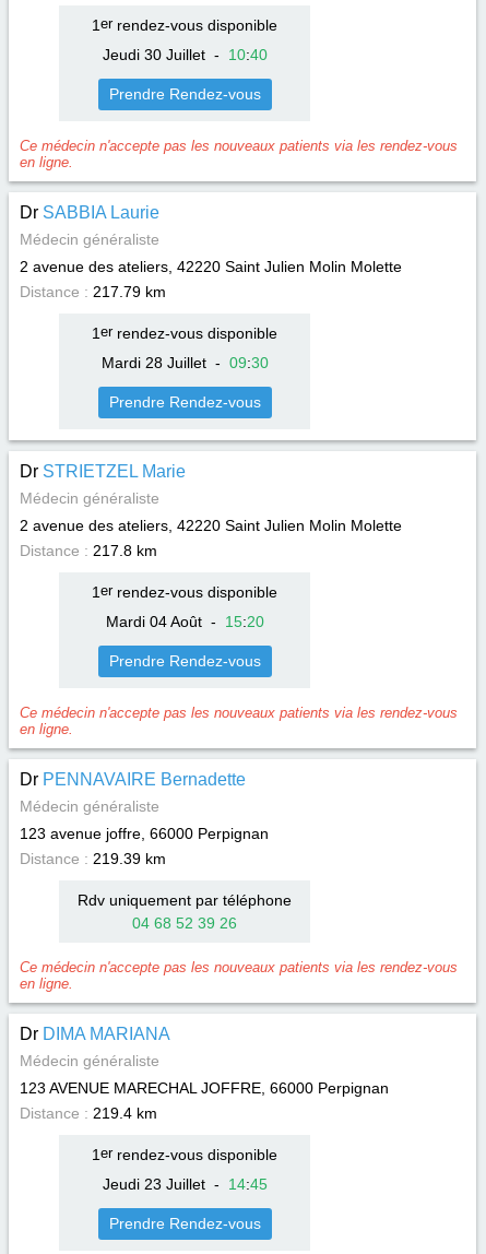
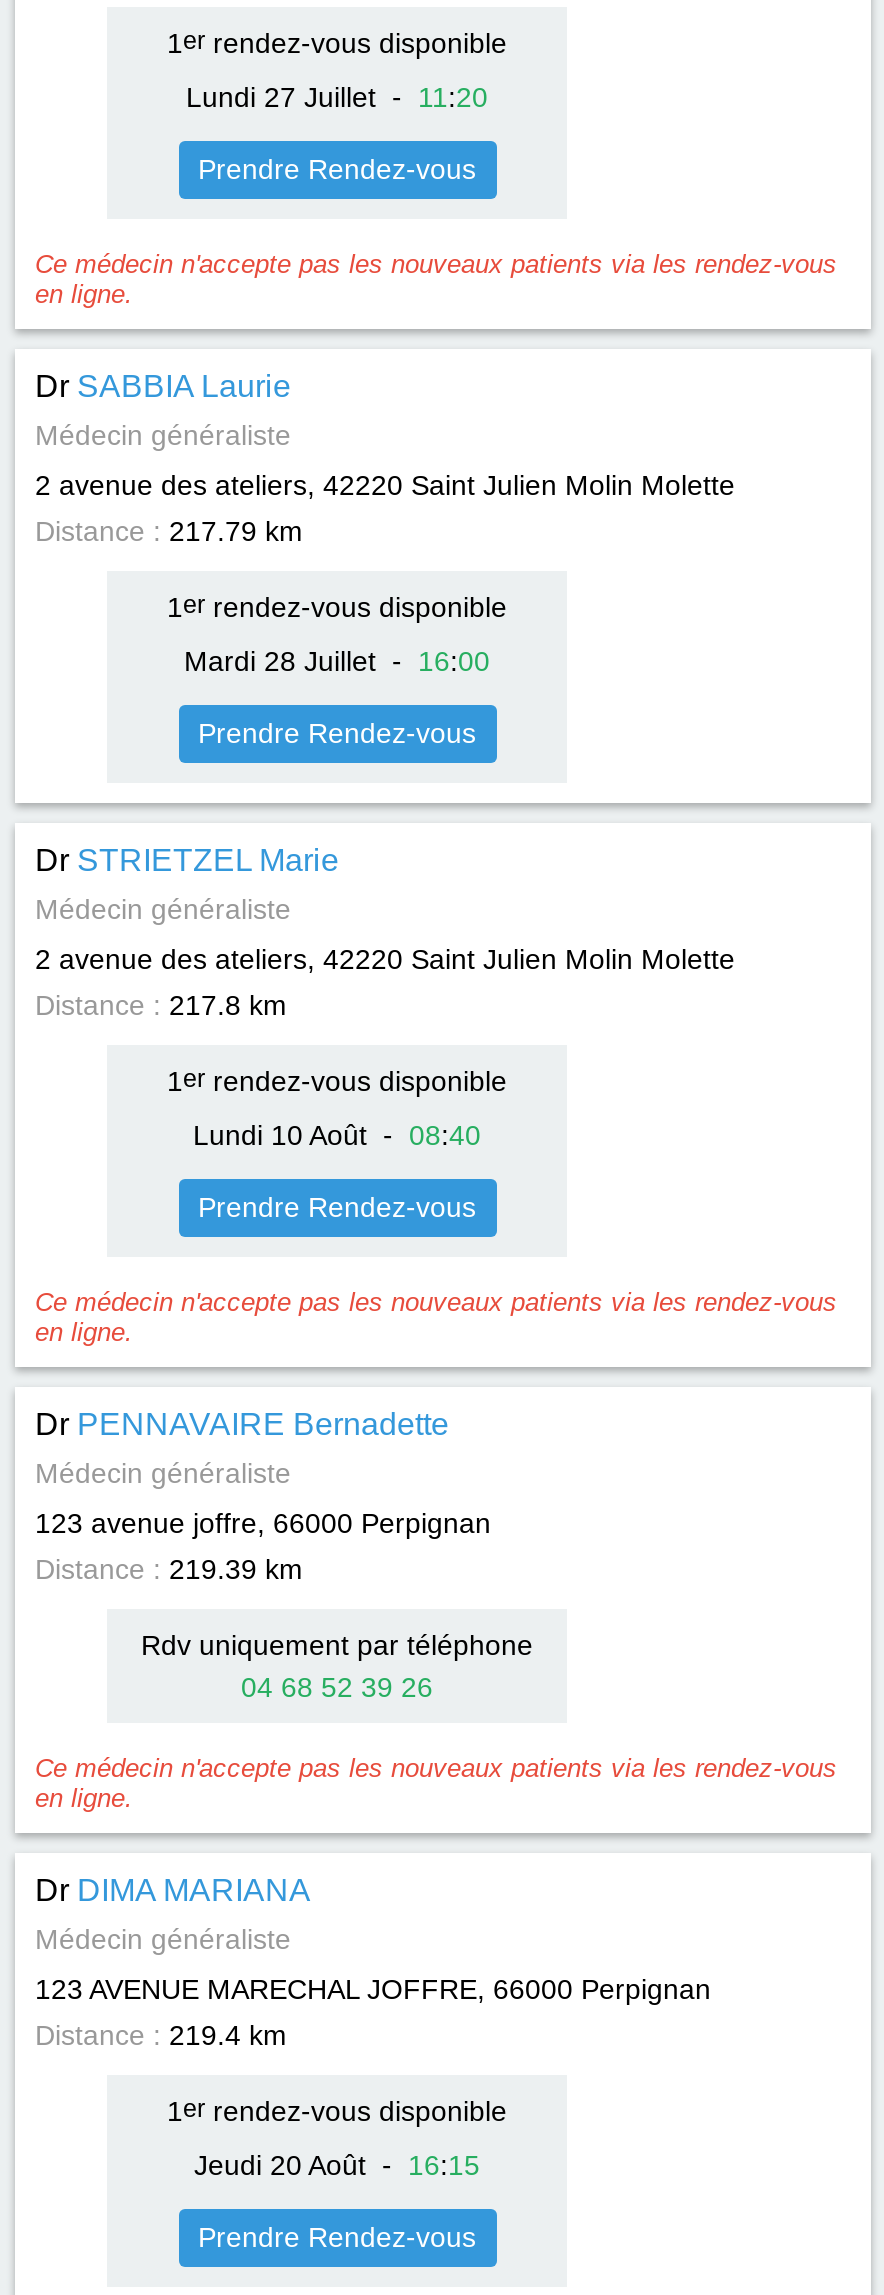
- Jeudi 30 Juillet - 10:40
+ Lundi 27 Juillet - 11:20

- Mardi 28 Juillet - 09:30
+ Mardi 28 Juillet - 16:00

- Mardi 04 Août - 15:20
+ Lundi 10 Août - 08:40

- Jeudi 23 Juillet - 14:45
+ Jeudi 20 Août - 16:15
